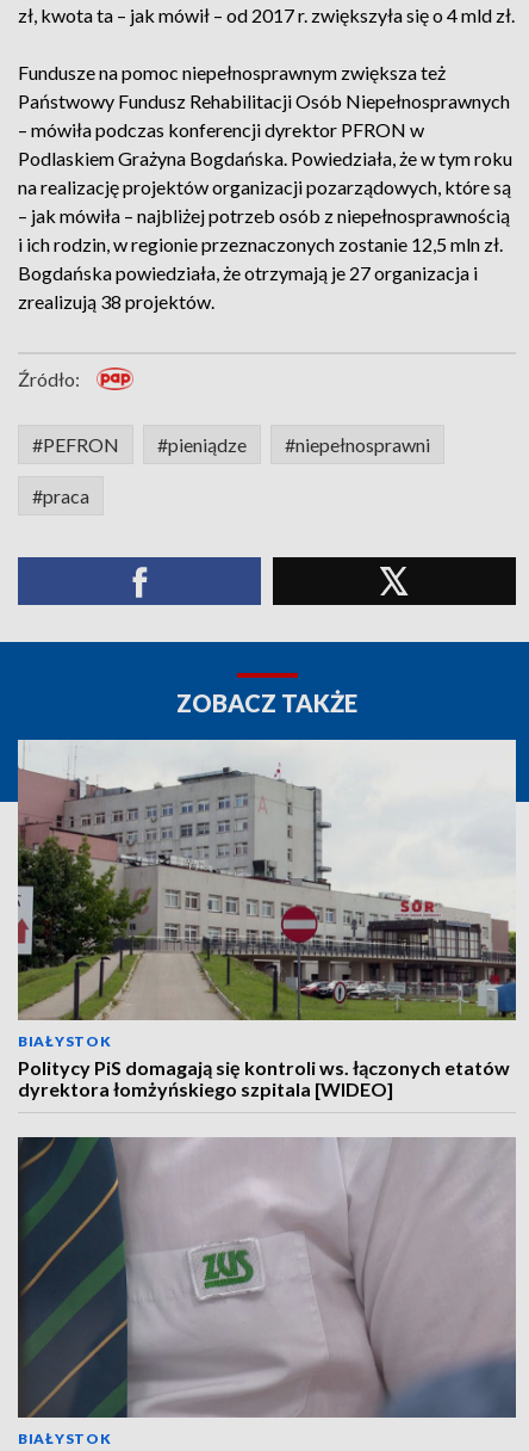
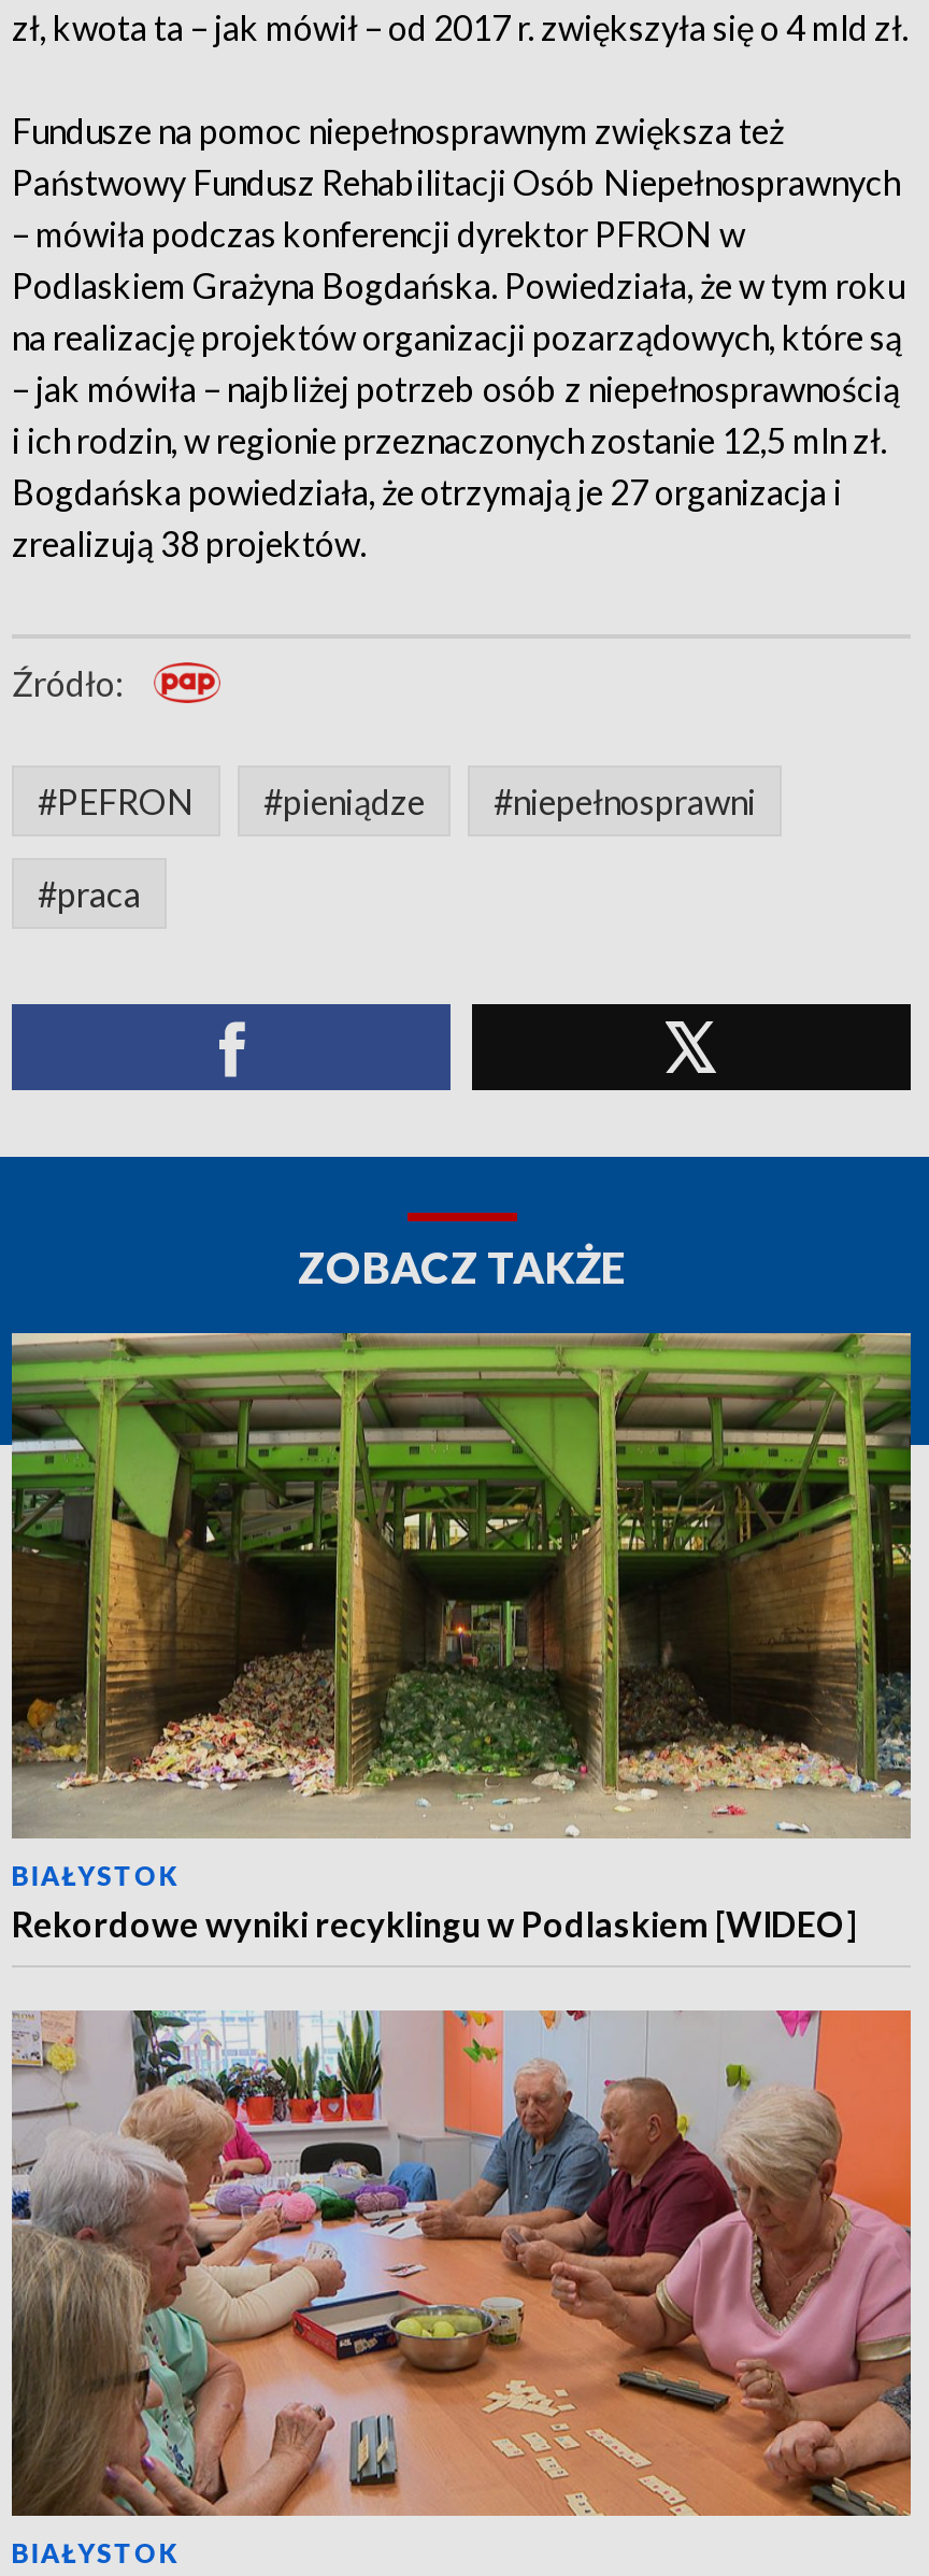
- [image]
- Politycy PiS domagają się kontroli ws. łączonych etatów
- dyrektora łomżyńskiego szpitala [WIDEO]
+ [image]
+ Rekordowe wyniki recyklingu w Podlaskiem [WIDEO]

- [image]
+ [image]
